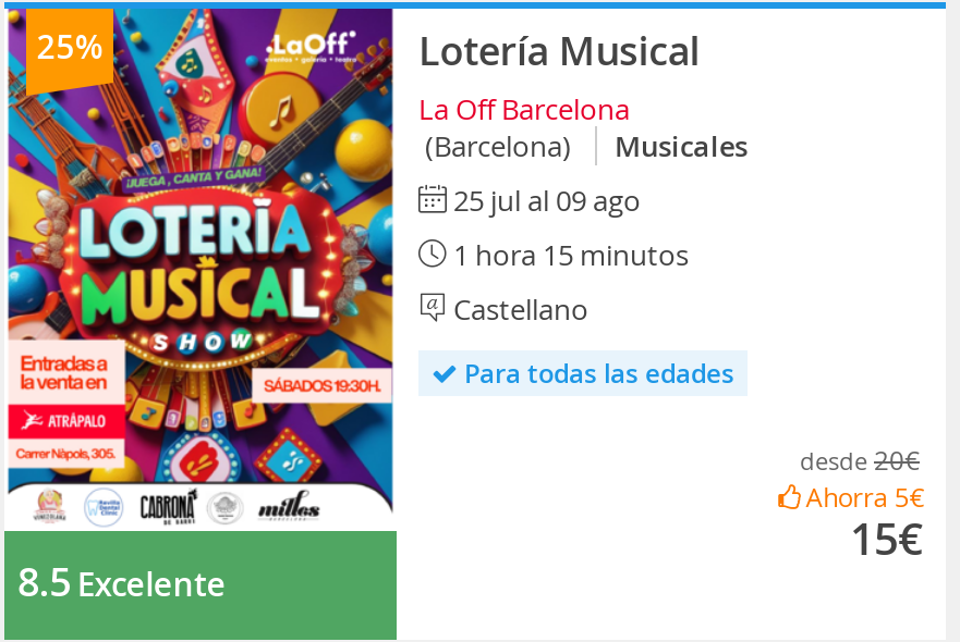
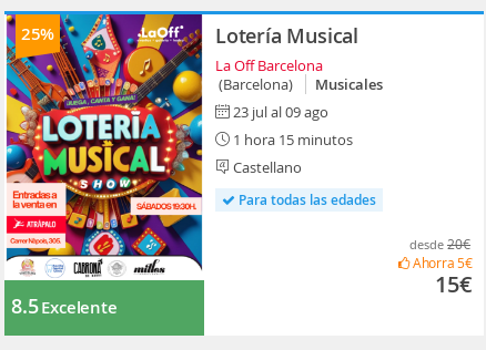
- 25 jul al 09 ago
+ 23 jul al 09 ago
